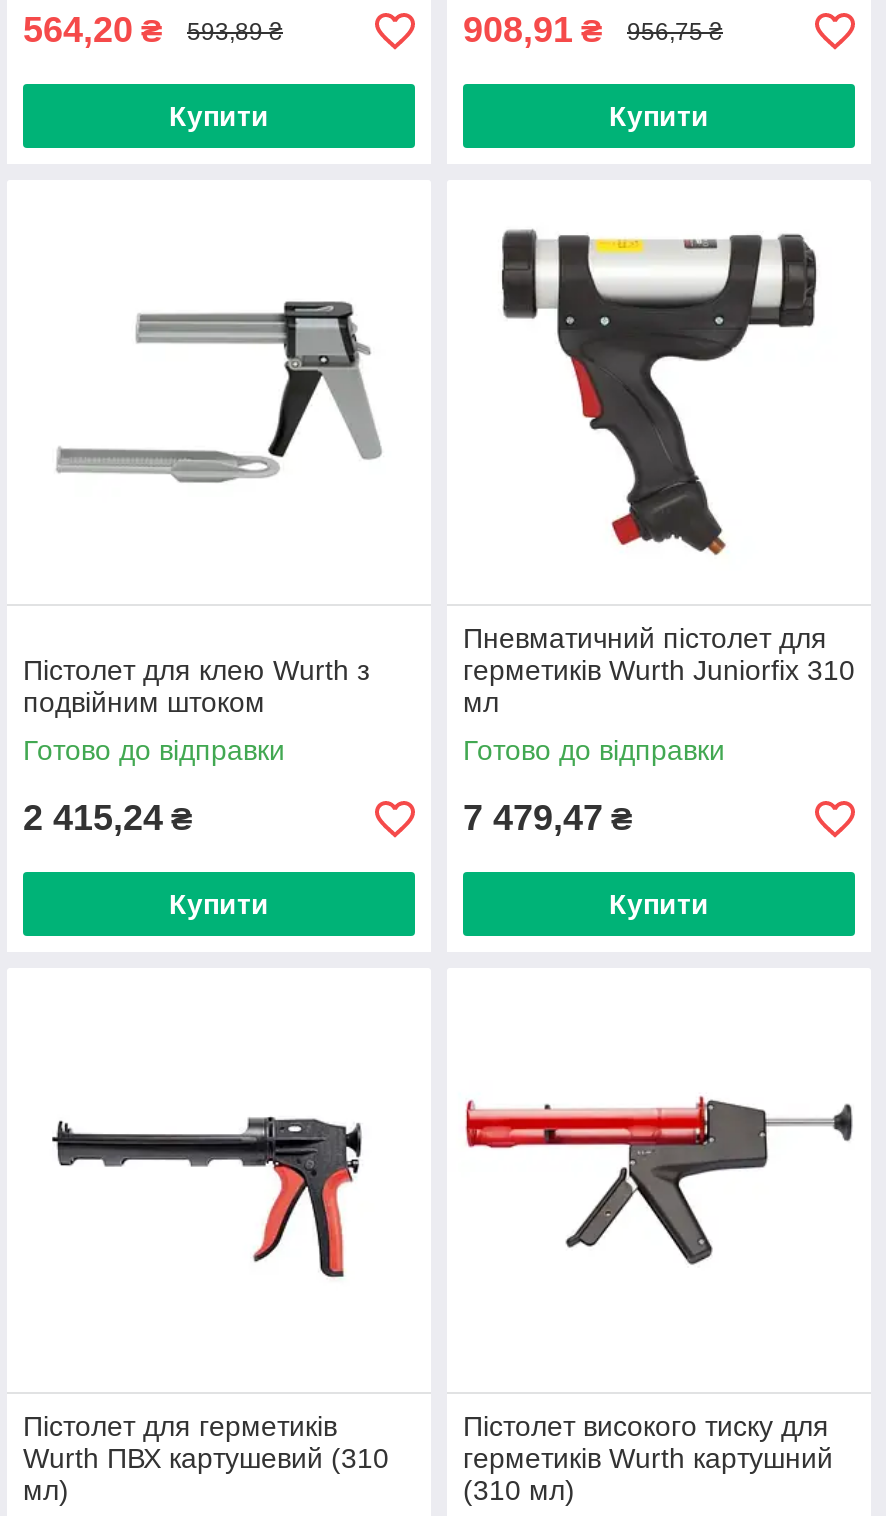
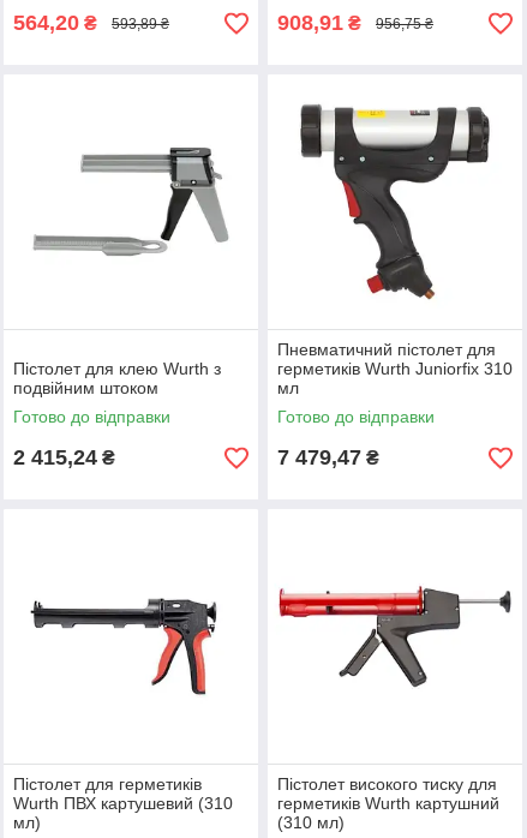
- Купити

- Купити

- Купити

- Купити
